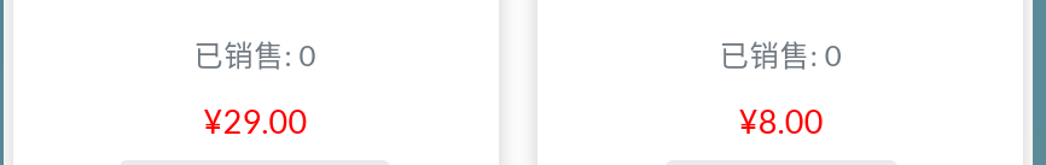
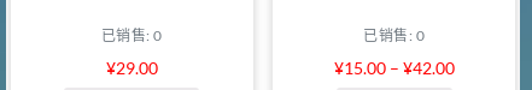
- ¥8.00
+ ¥15.00 – ¥42.00
